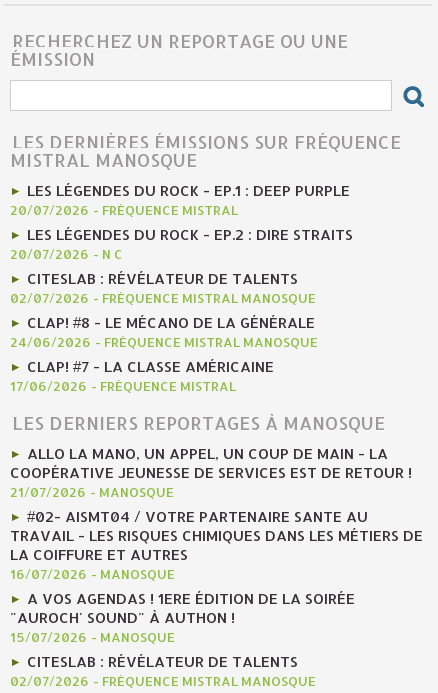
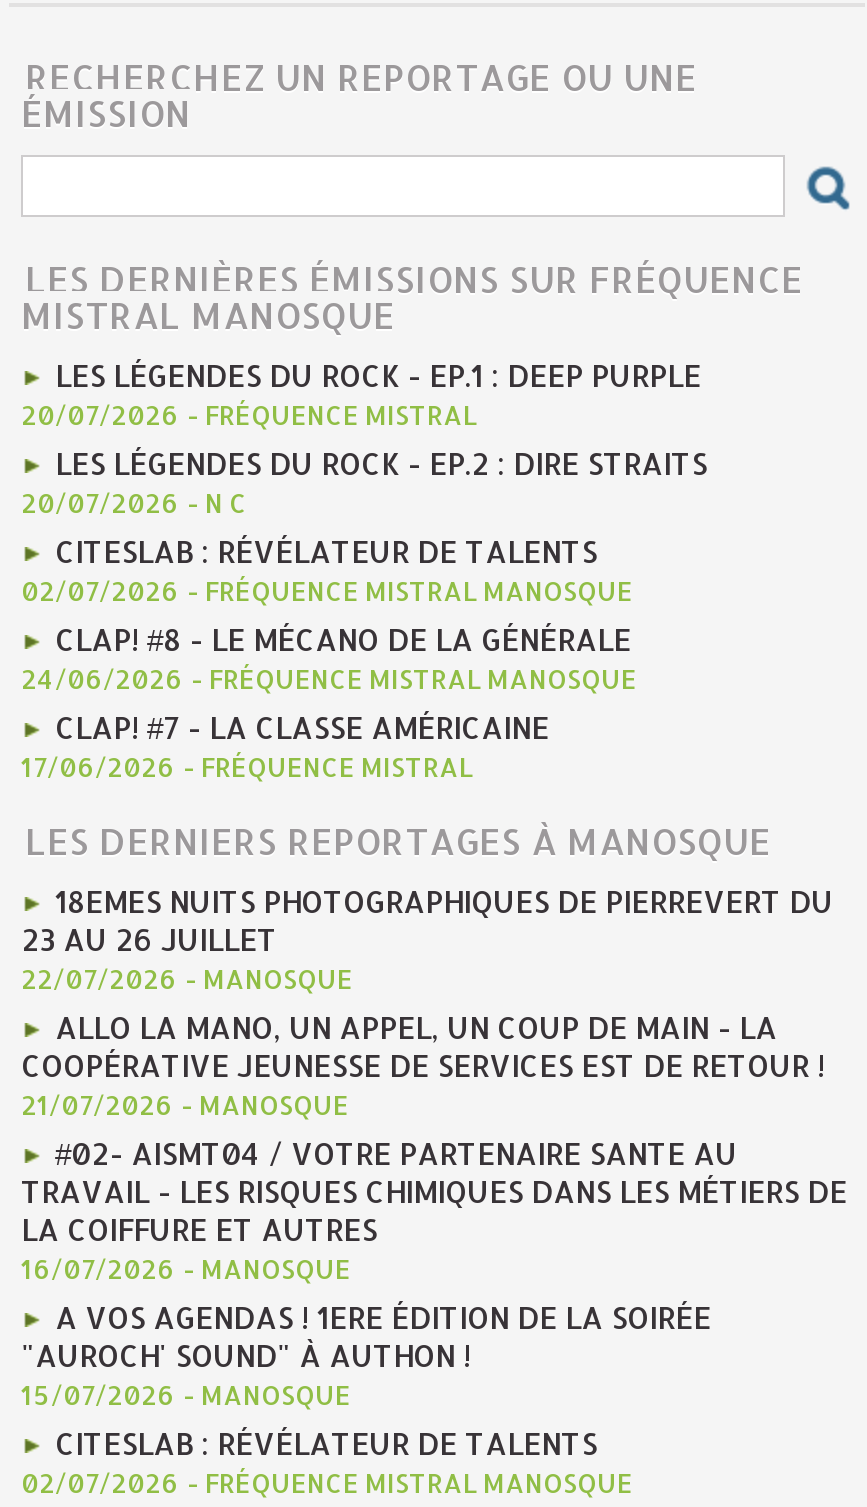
+ 18EMES NUITS PHOTOGRAPHIQUES DE PIERREVERT DU
+ 23 AU 26 JUILLET
+ 22/07/2026 - MANOSQUE
